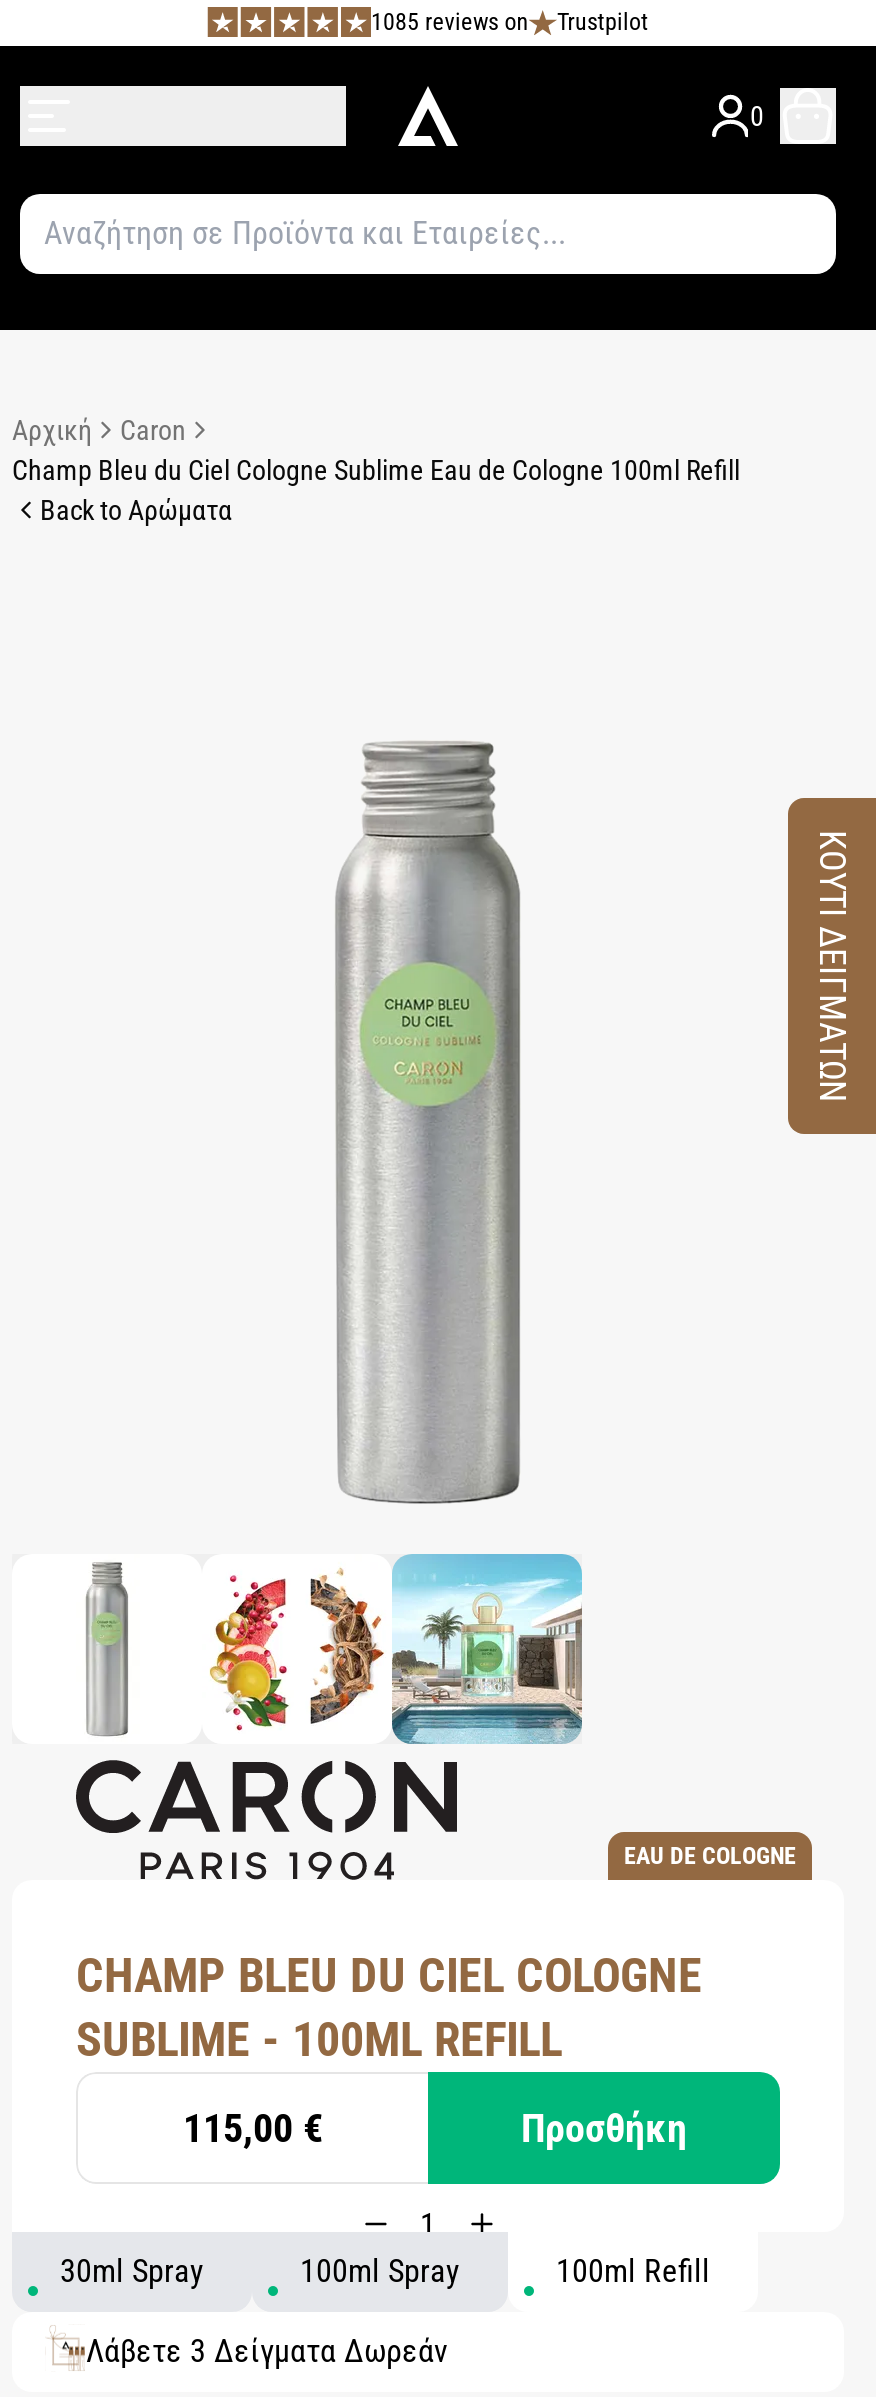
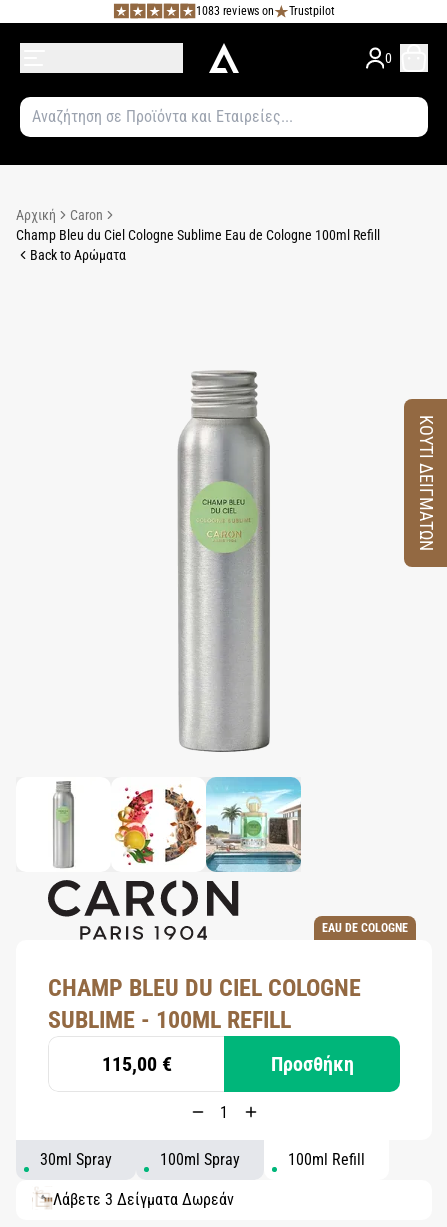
- 1085 reviews on Trustpilot
+ 1083 reviews on Trustpilot
